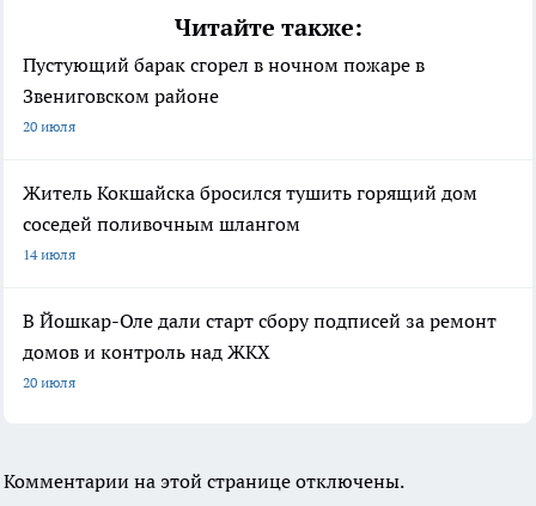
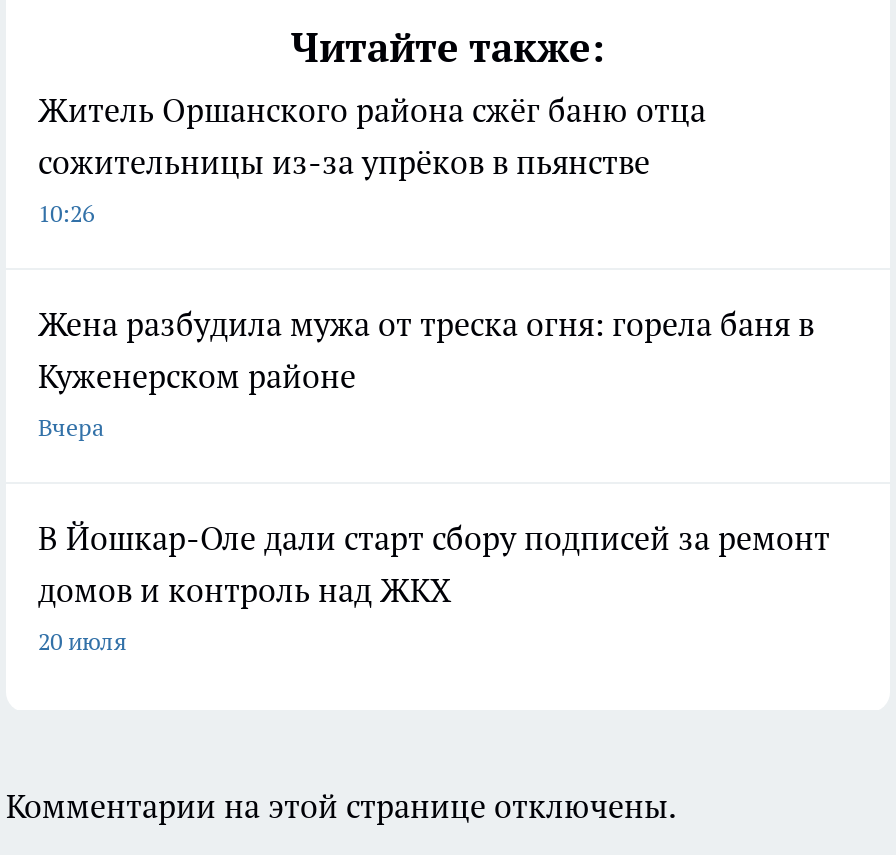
- Пустующий барак сгорел в ночном пожаре в
- Звениговском районе
- 20 июля
+ Житель Оршанского района сжёг баню отца
+ сожительницы из-за упрёков в пьянстве
+ 10:26

- Житель Кокшайска бросился тушить горящий дом
- соседей поливочным шлангом
- 14 июля
+ Жена разбудила мужа от треска огня: горела баня в
+ Куженерском районе
+ Вчера
